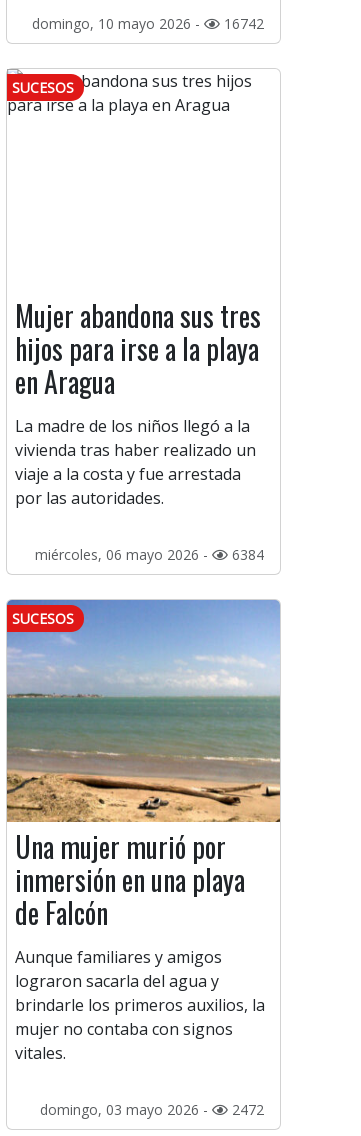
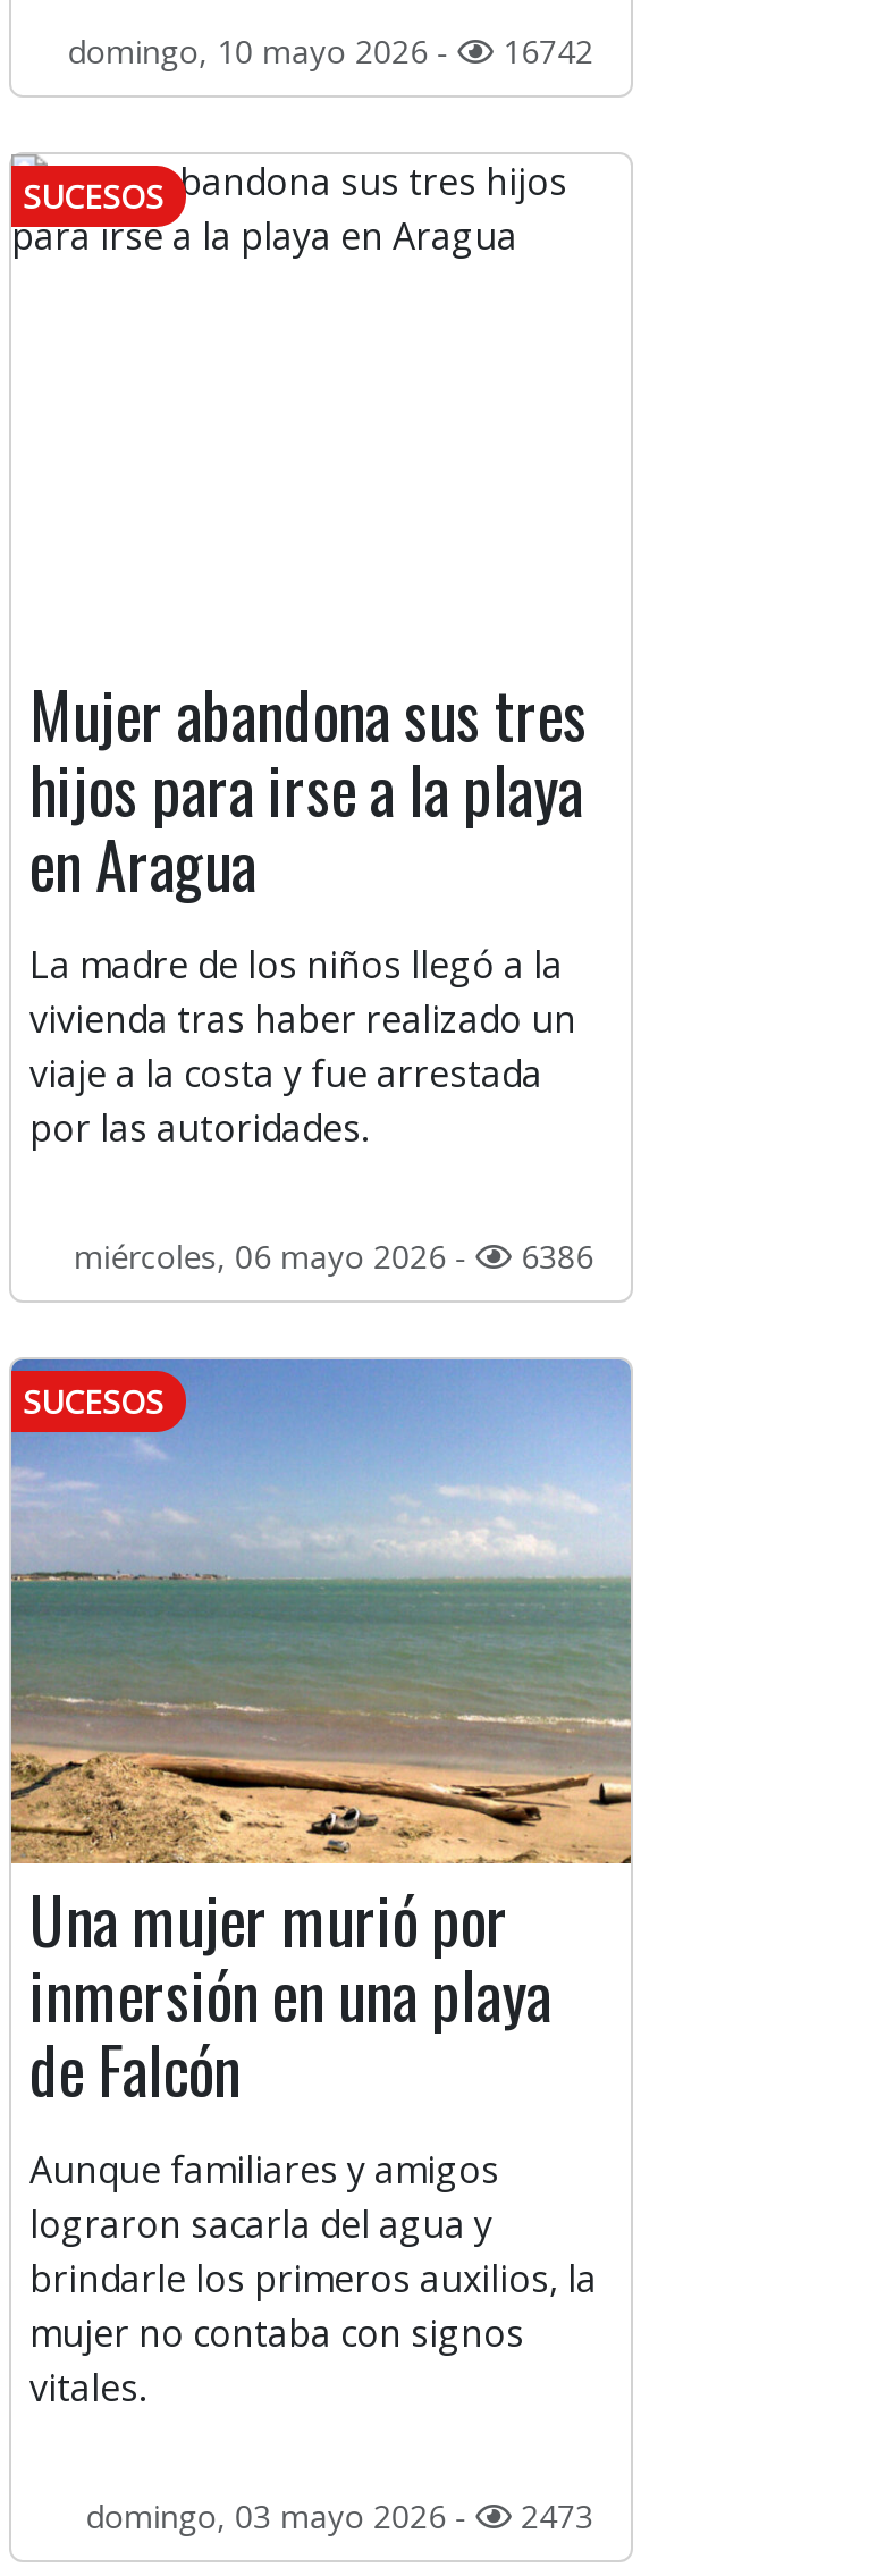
- miércoles, 06 mayo 2026 - 6384
+ miércoles, 06 mayo 2026 - 6386

- domingo, 03 mayo 2026 - 2472
+ domingo, 03 mayo 2026 - 2473
